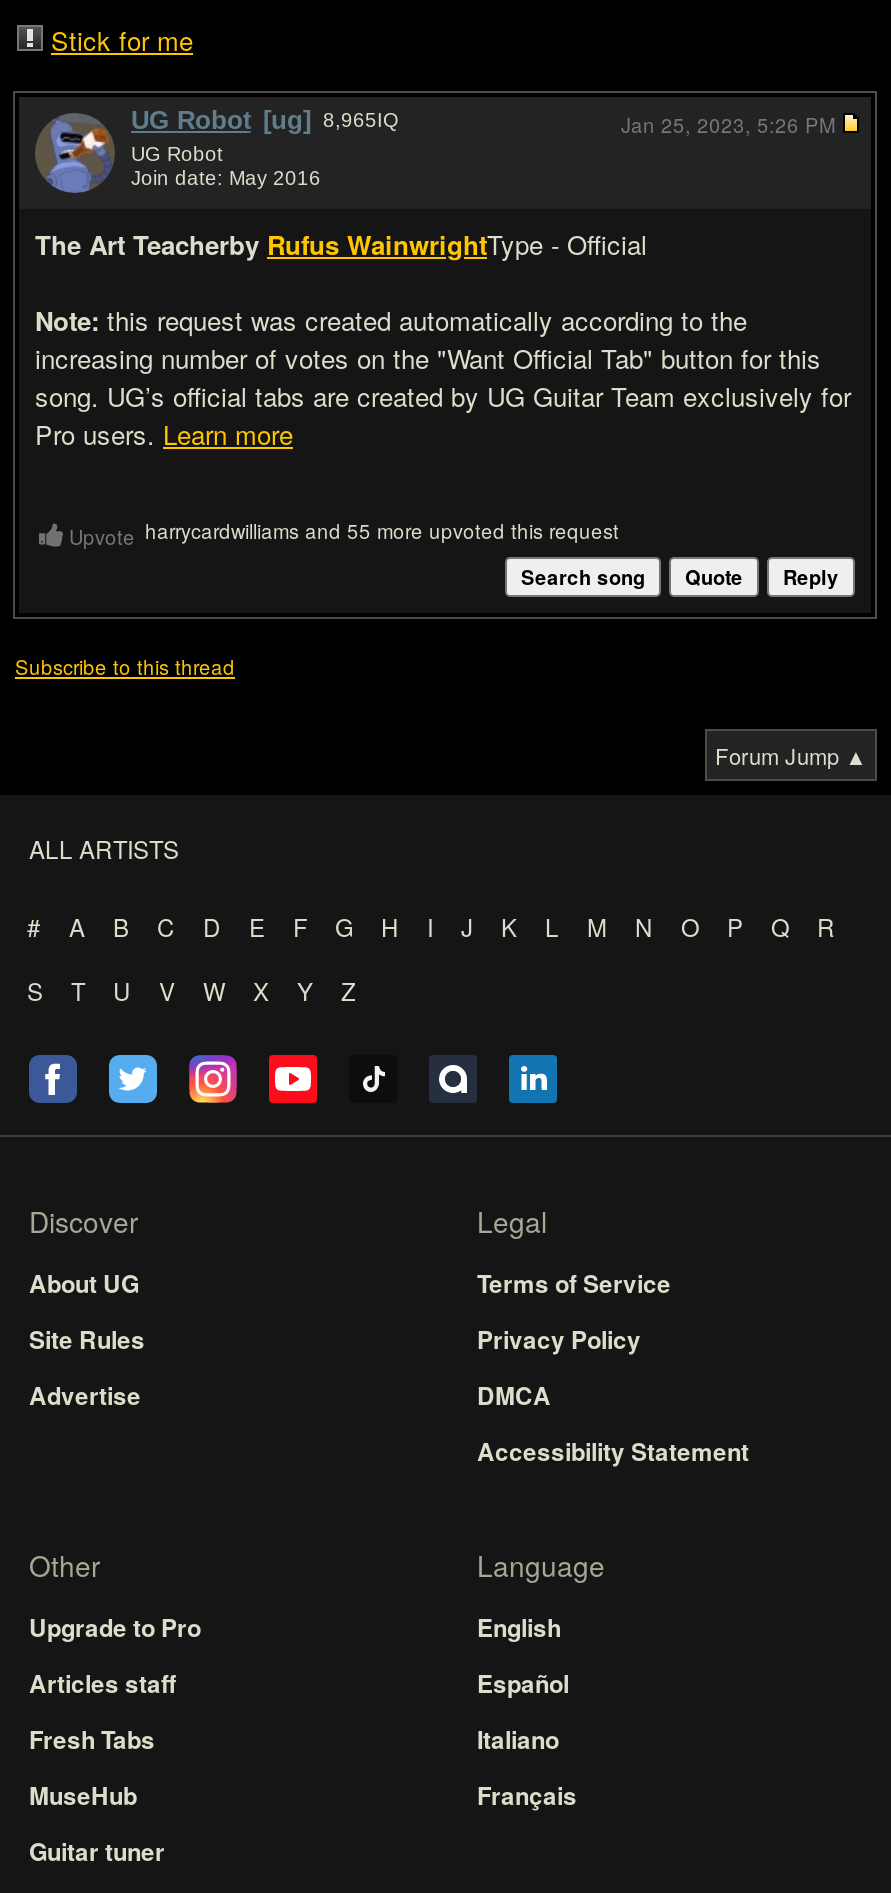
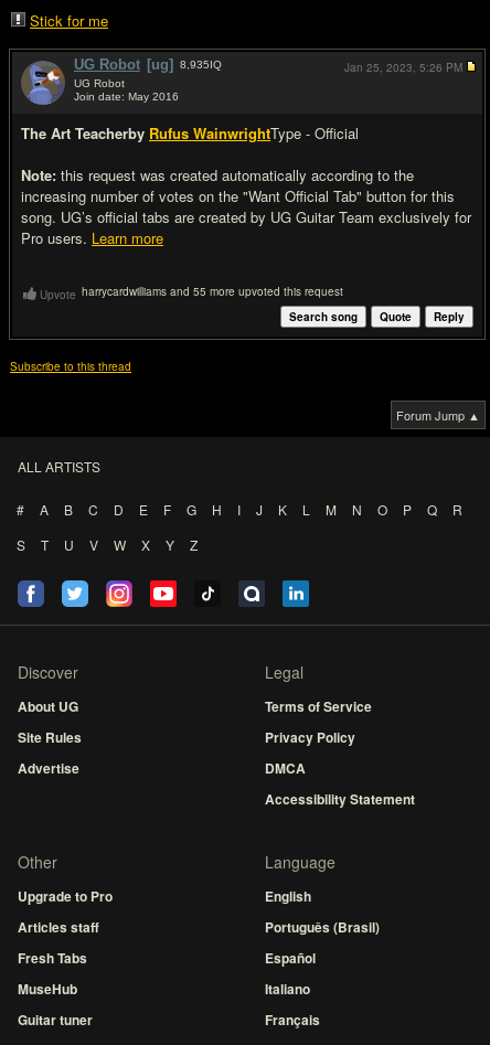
- UG Robot [ug] 8,965IQ
+ UG Robot [ug] 8,935IQ

moved down: Español | Italiano | Français

+ Português (Brasil)
